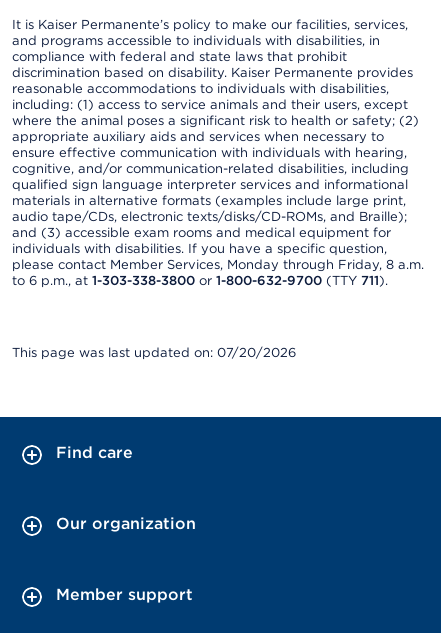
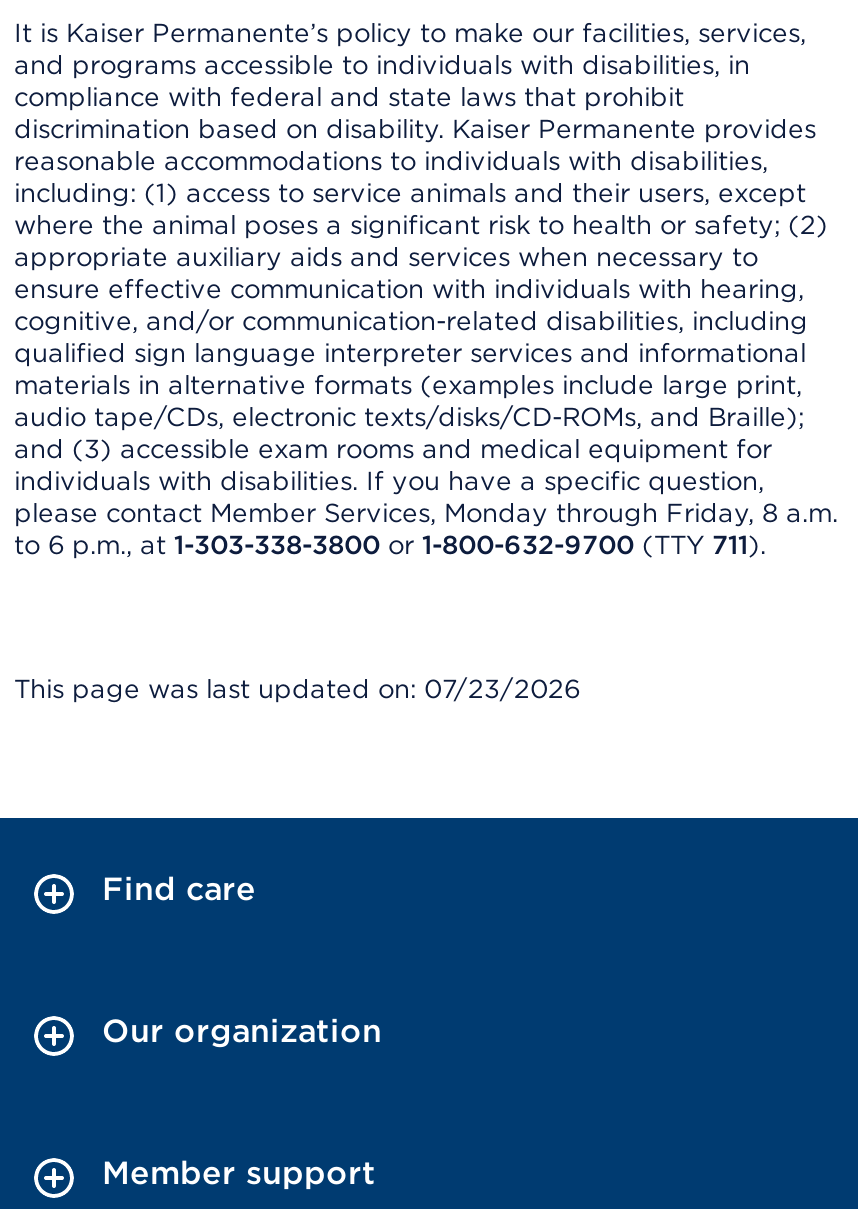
- This page was last updated on: 07/20/2026
+ This page was last updated on: 07/23/2026
